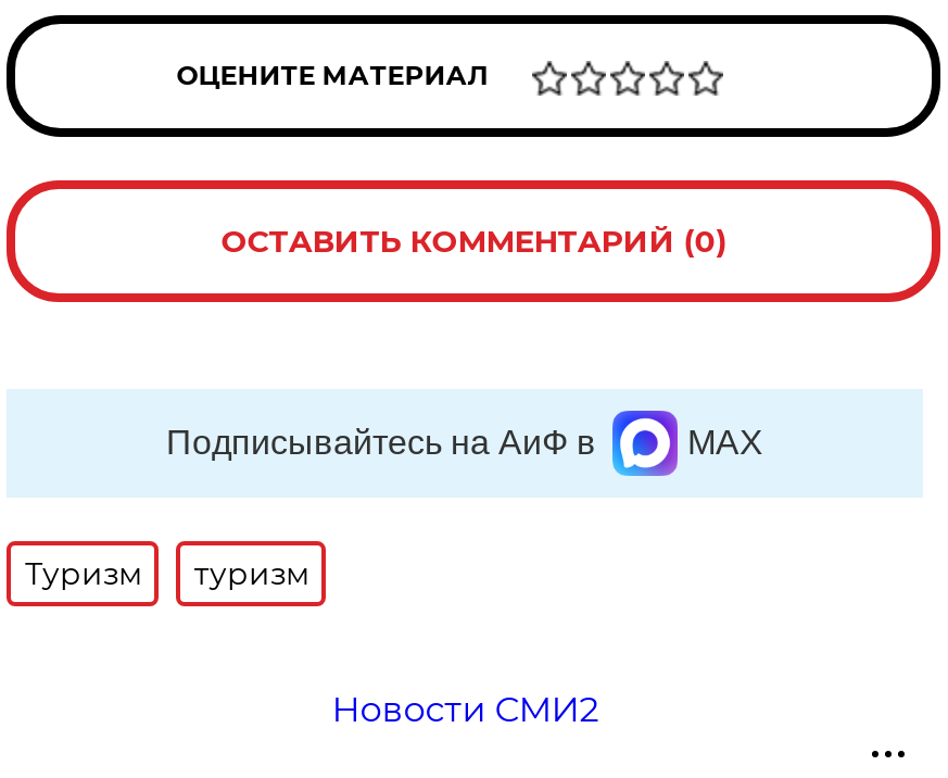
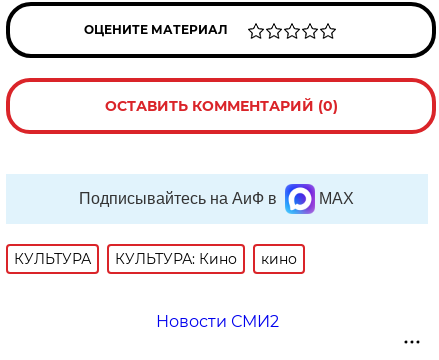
- Туризм
- туризм
+ КУЛЬТУРА
+ КУЛЬТУРА: Кино
+ кино
